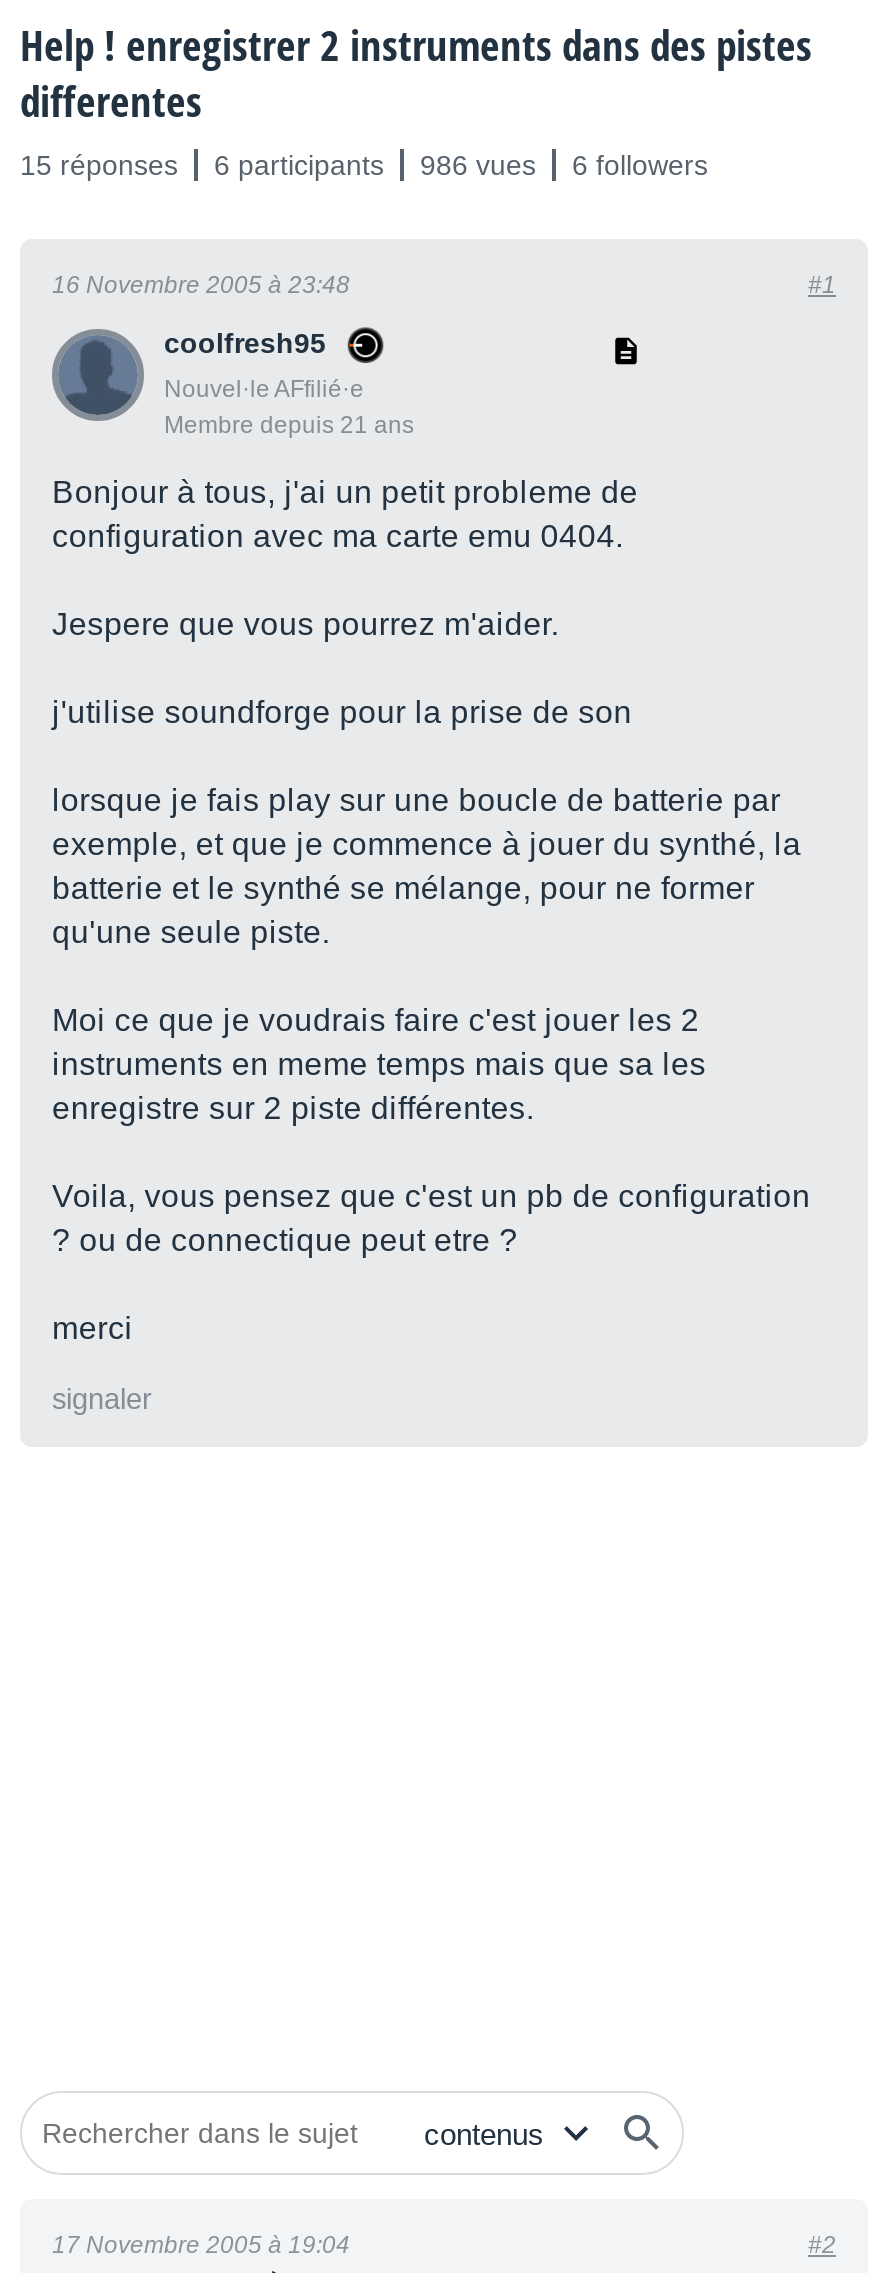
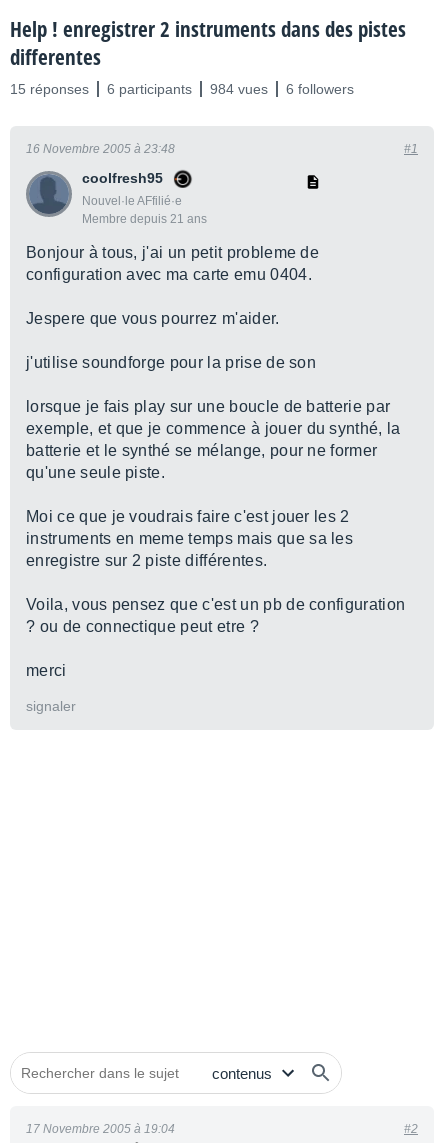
- 15 réponses 6 participants 986 vues 6 followers
+ 15 réponses 6 participants 984 vues 6 followers
